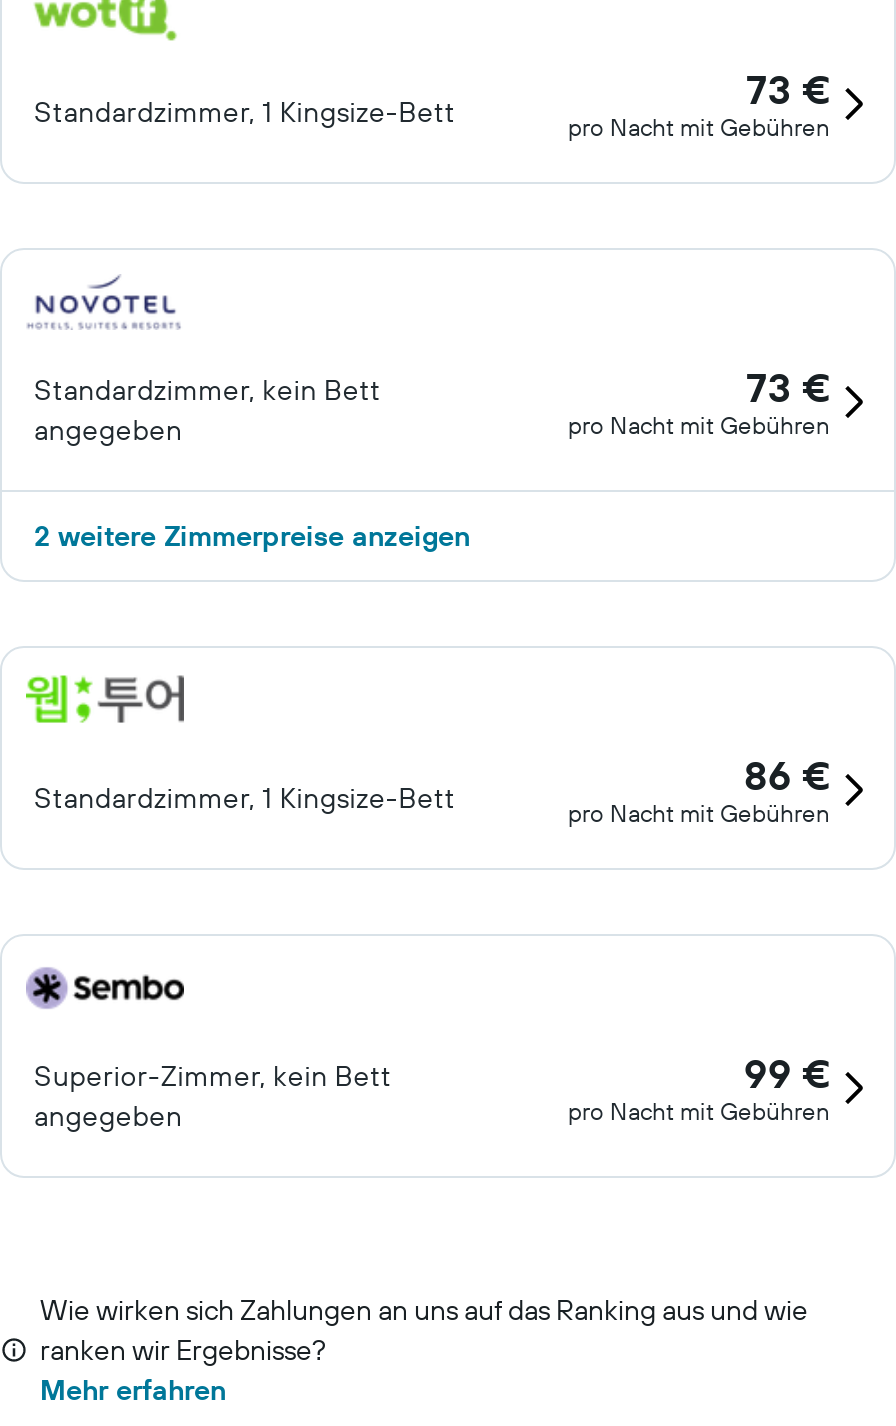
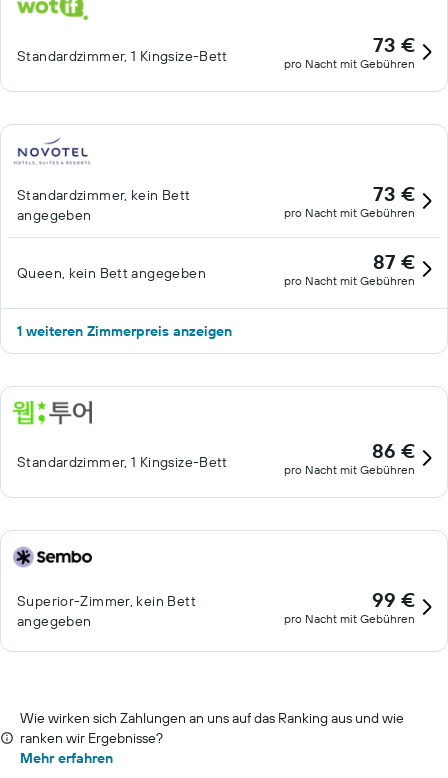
- 2 weitere Zimmerpreise anzeigen
+ Queen, kein Bett angegeben
+ 87 €
+ pro Nacht mit Gebühren
+ 1 weiteren Zimmerpreis anzeigen
